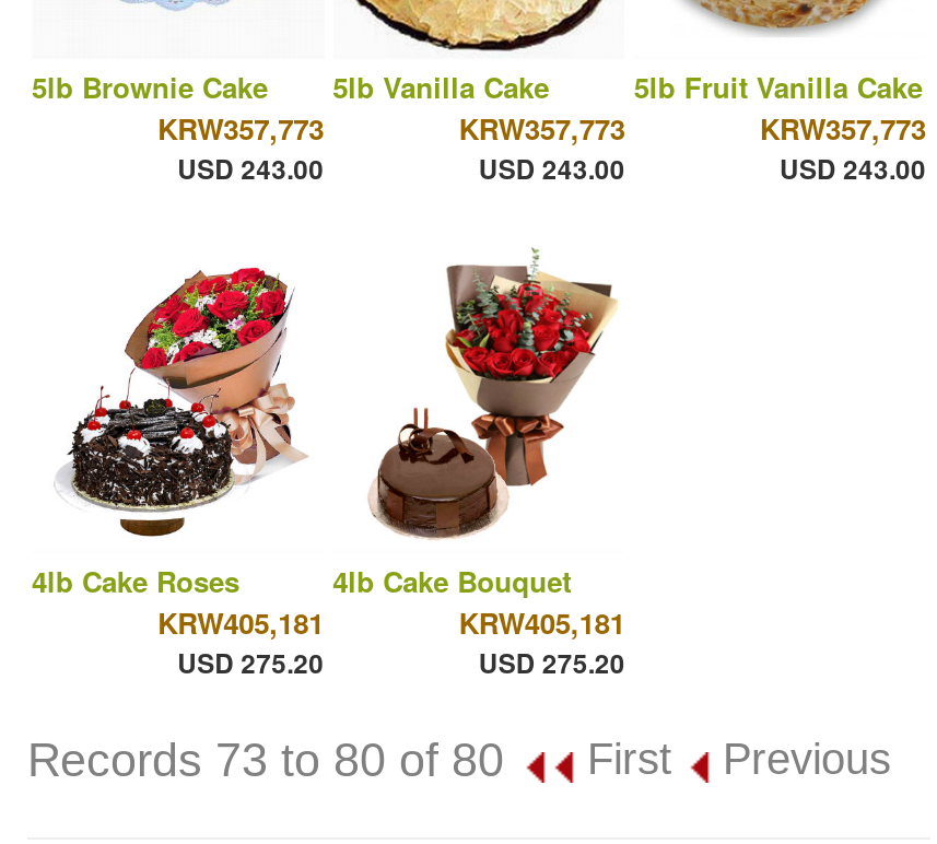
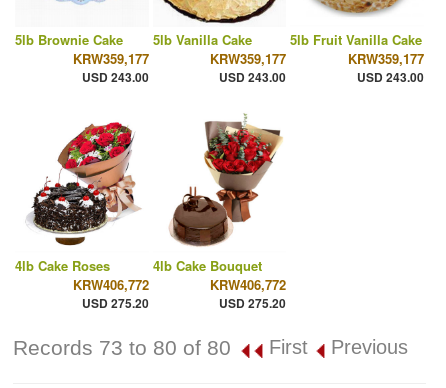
- KRW357,773
+ KRW359,177

- KRW357,773
+ KRW359,177

- KRW357,773
+ KRW359,177

- KRW405,181
+ KRW406,772

- KRW405,181
+ KRW406,772
